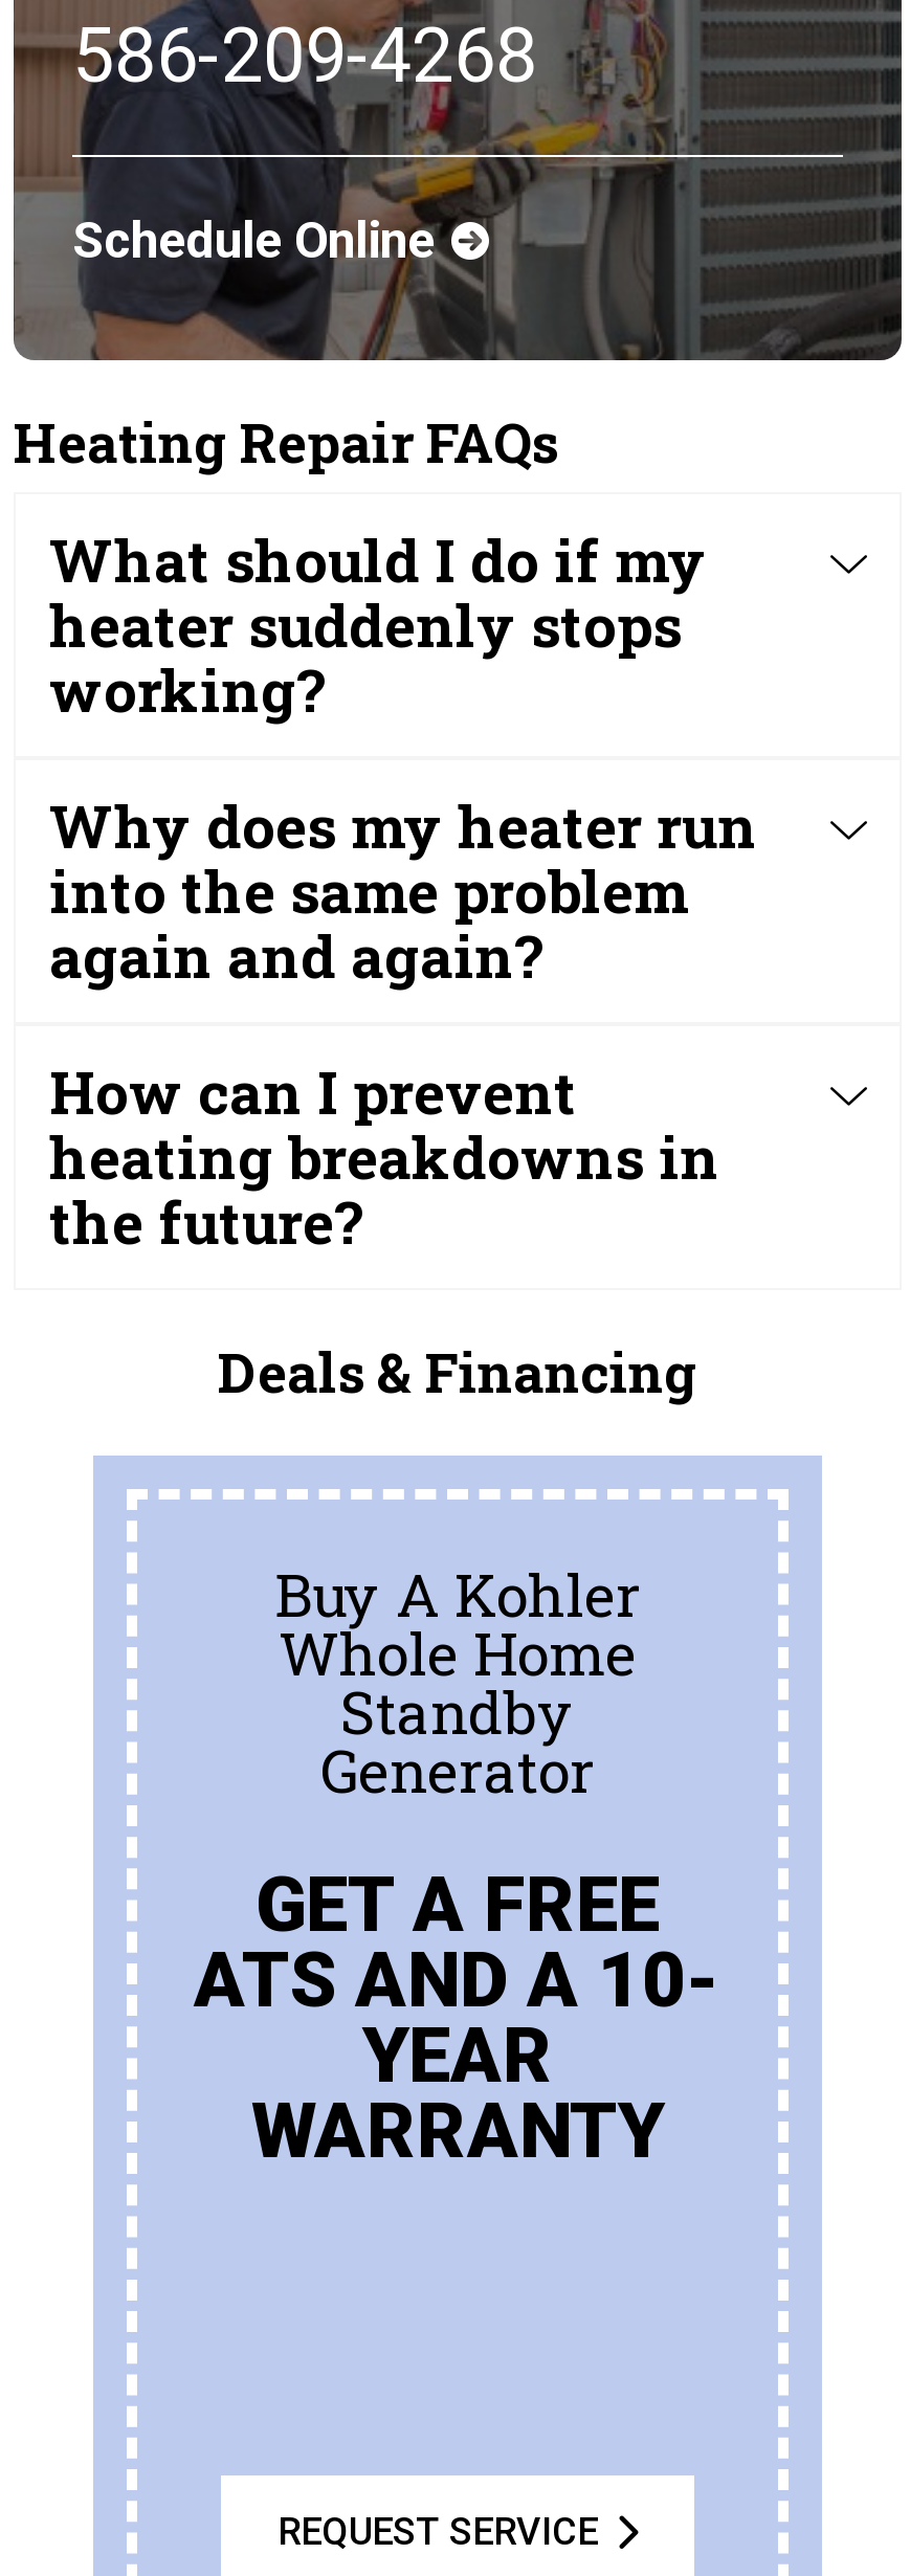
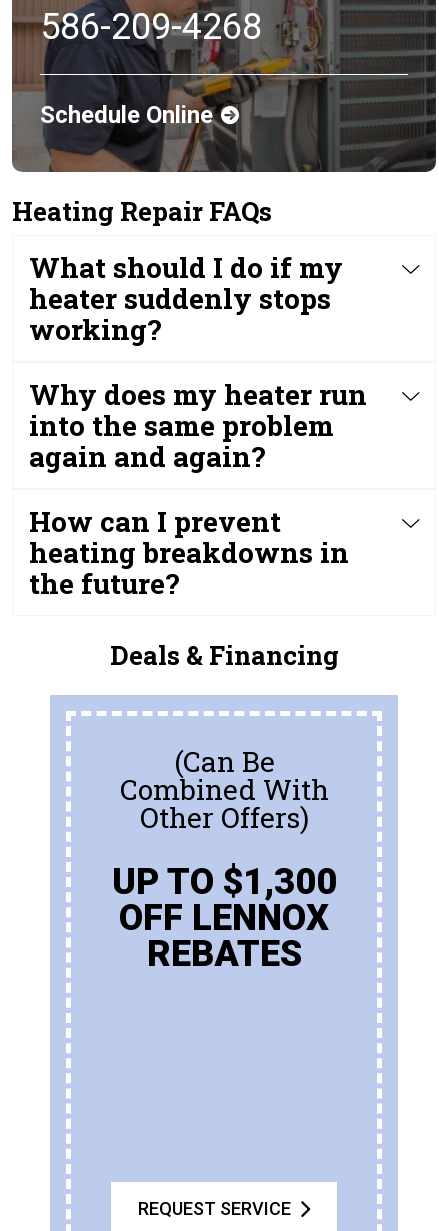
- Buy A Kohler
- Whole Home
- Standby
- Generator
+ (Can Be
+ Combined With
+ Other Offers)

- GET A FREE
- ATS AND A 10-
- YEAR
- WARRANTY
+ UP TO $1,300
+ OFF LENNOX
+ REBATES
